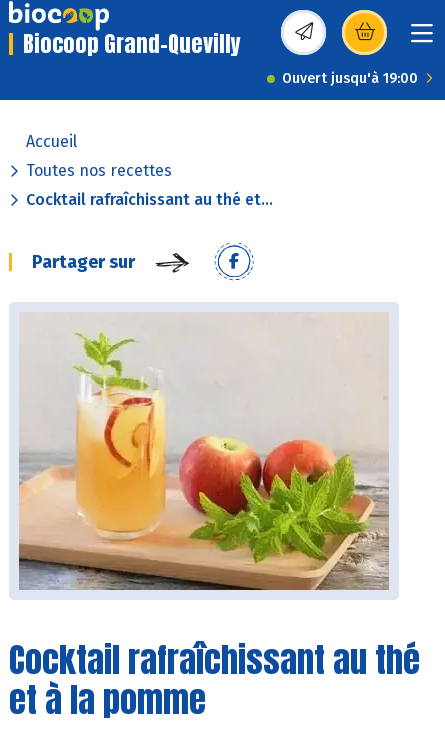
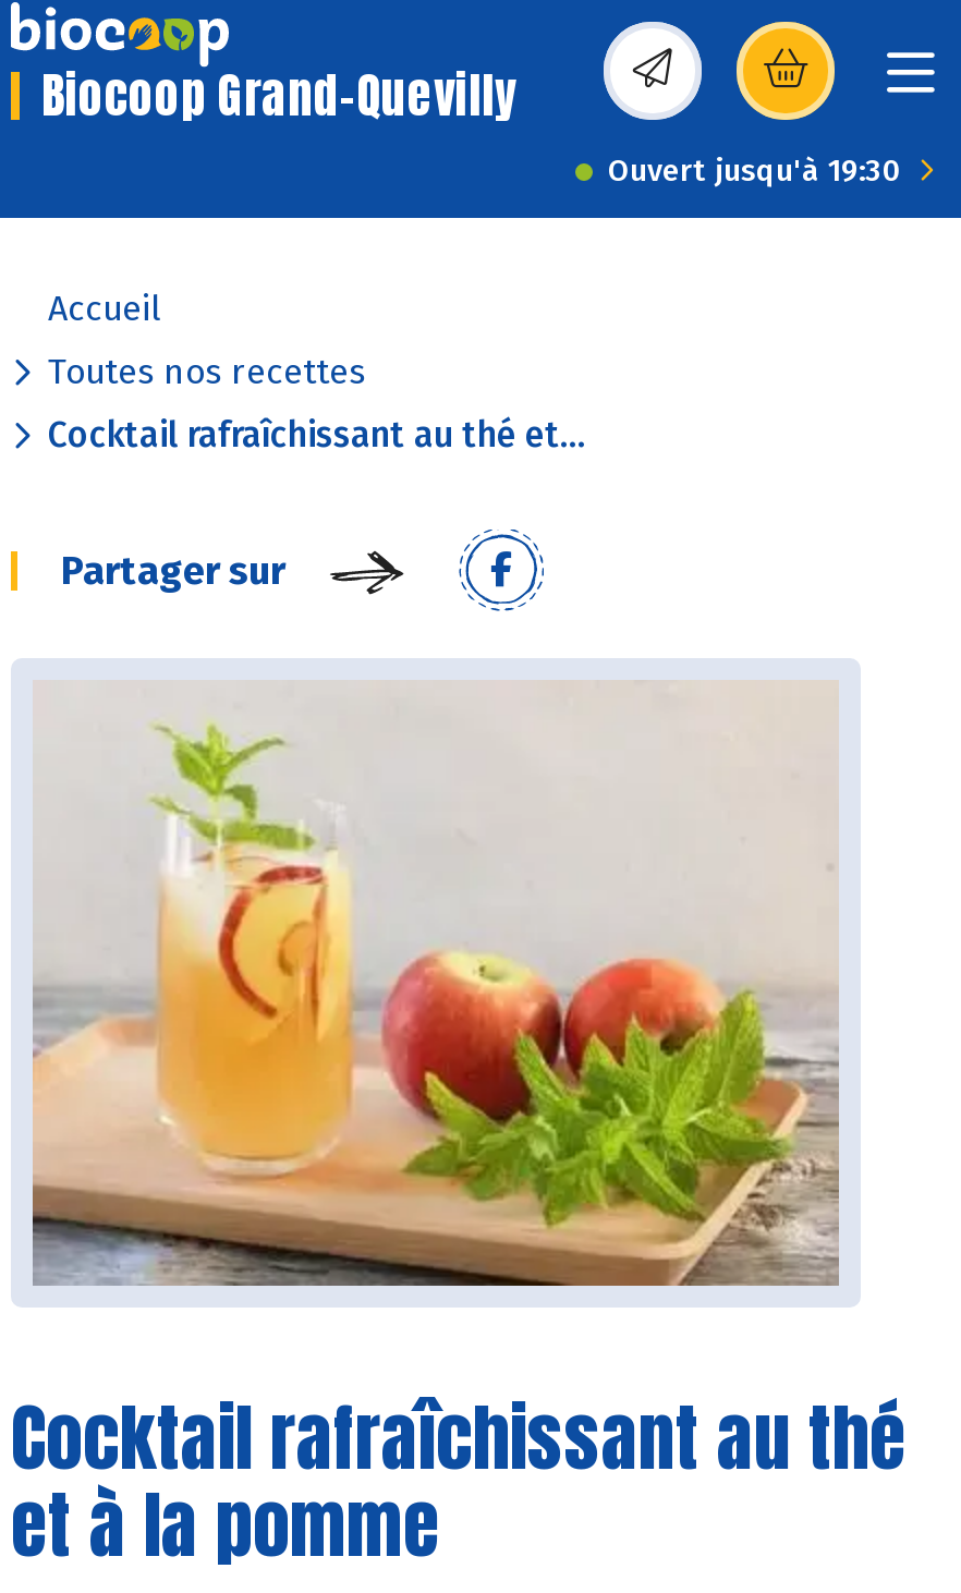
- Ouvert jusqu'à 19:00
+ Ouvert jusqu'à 19:30
